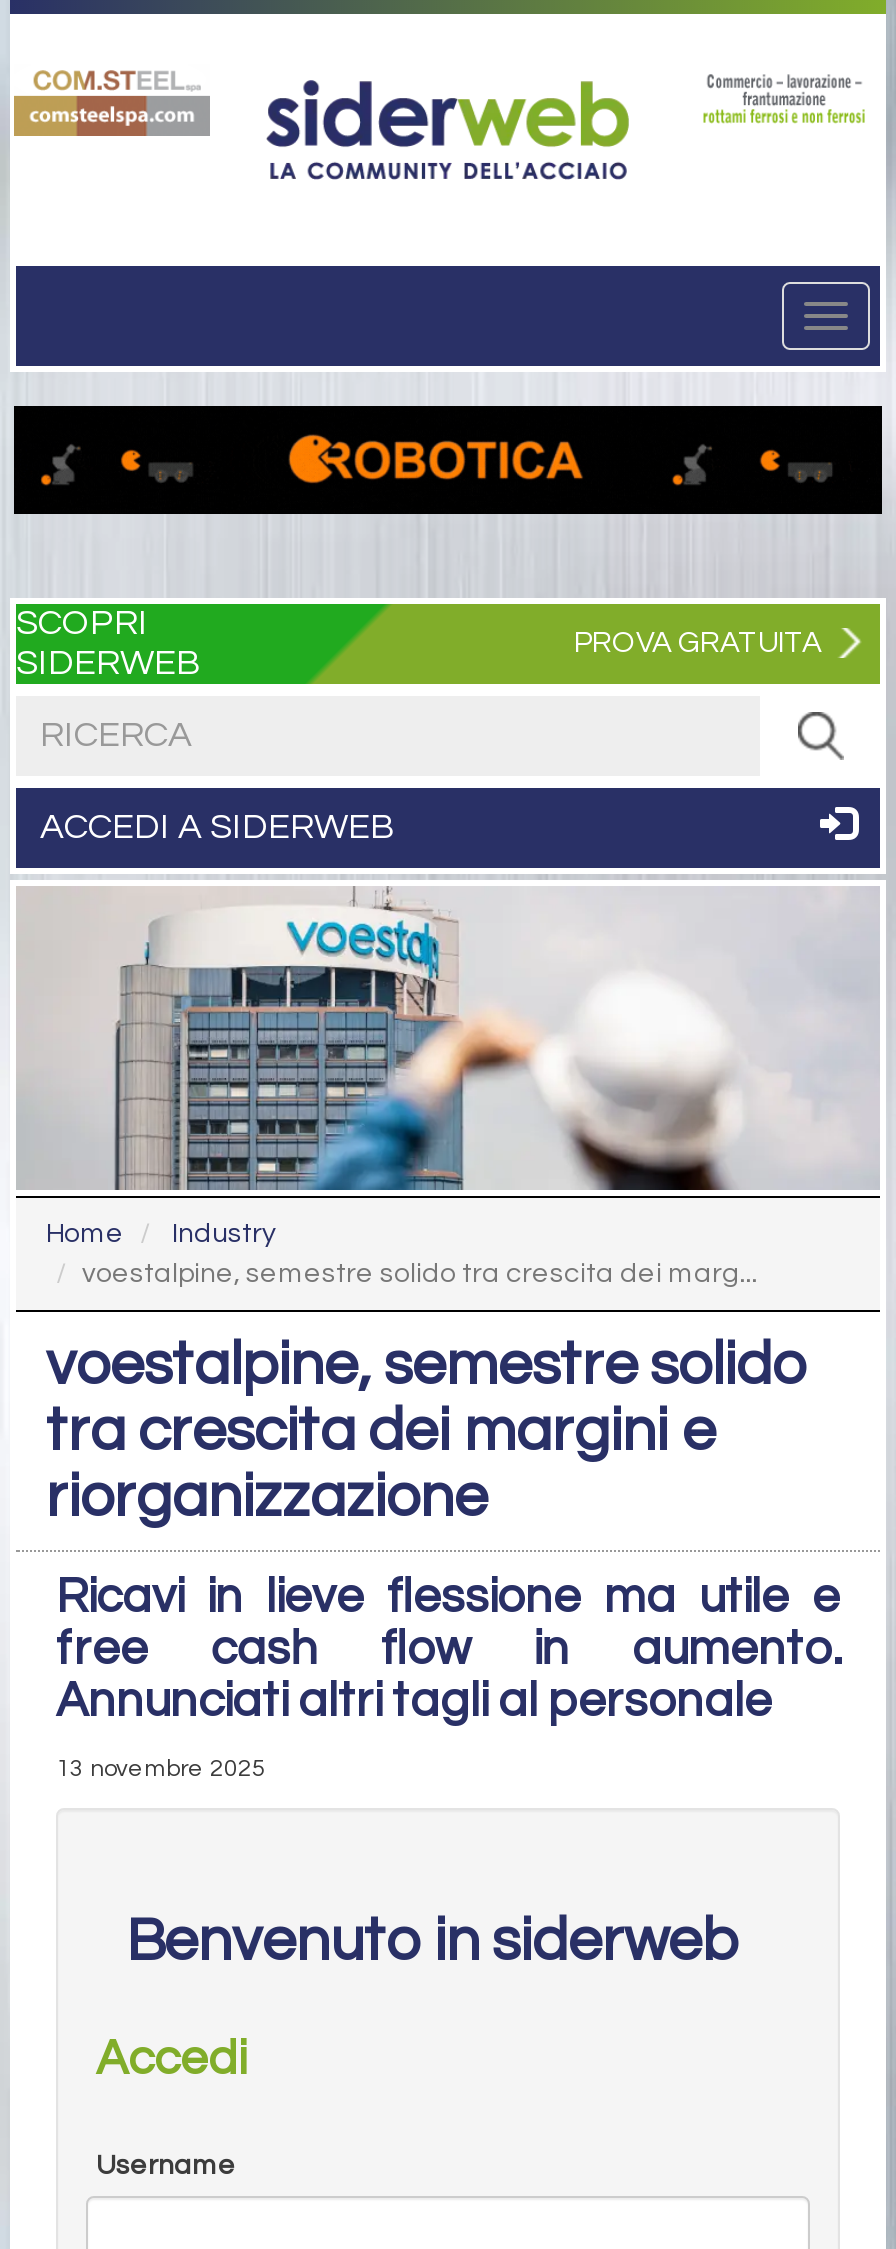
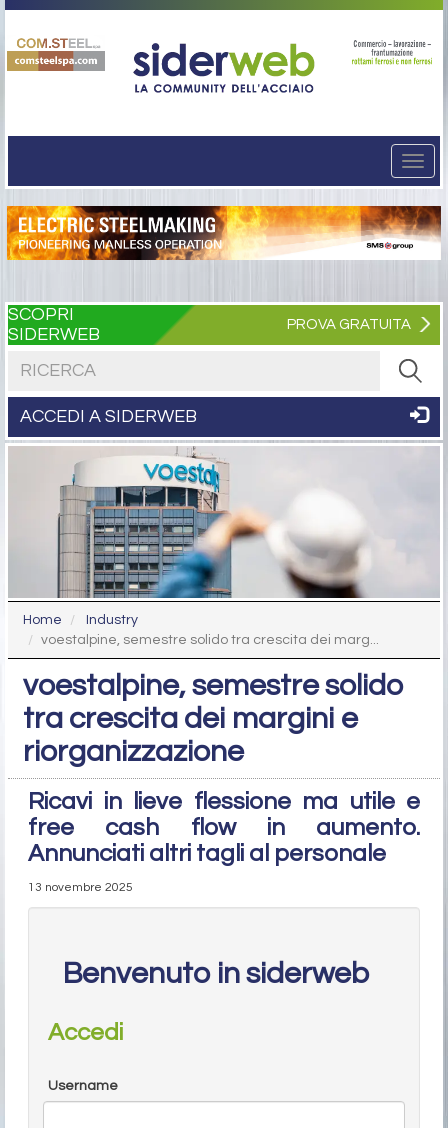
- [image]
+ [image]
